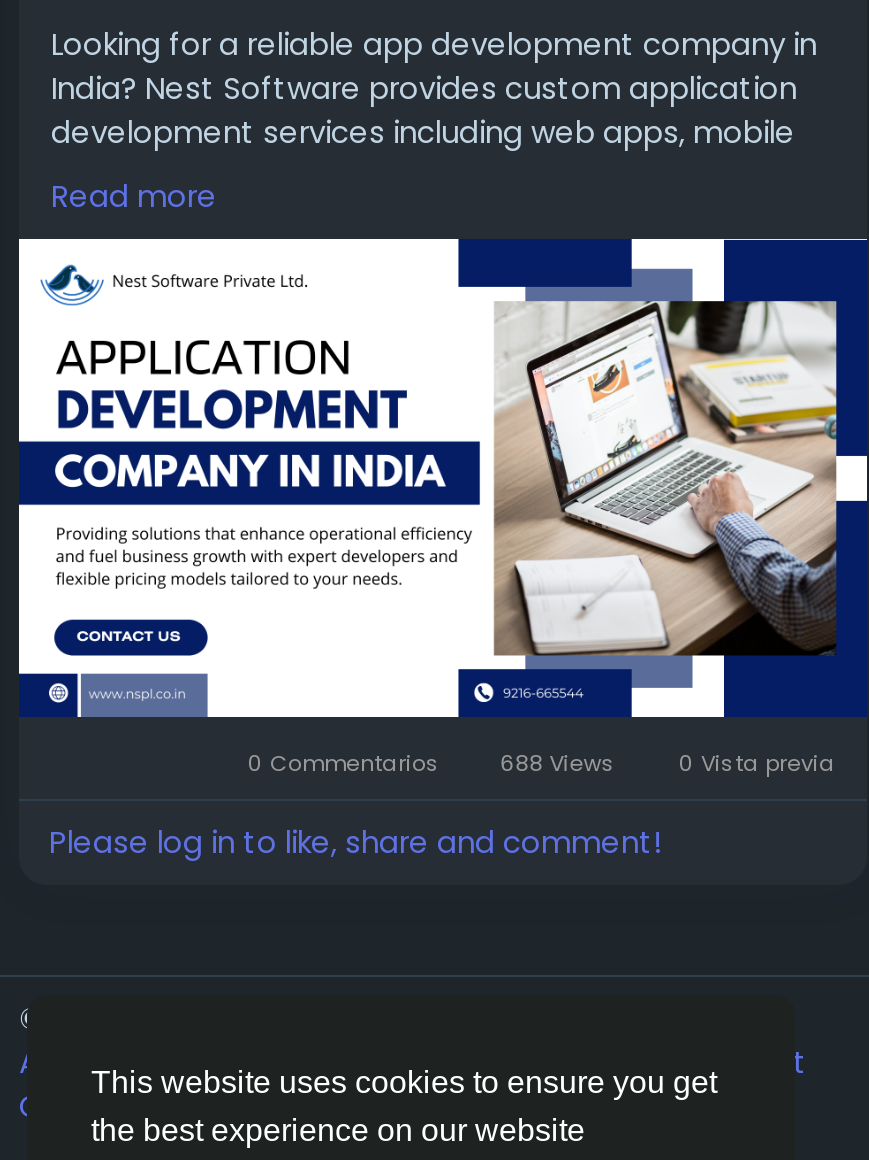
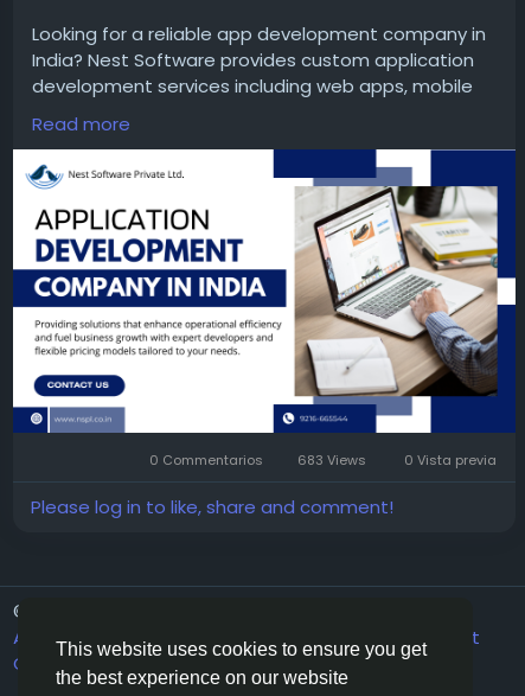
- 0 Commentarios 688 Views 0 Vista previa
+ 0 Commentarios 683 Views 0 Vista previa
